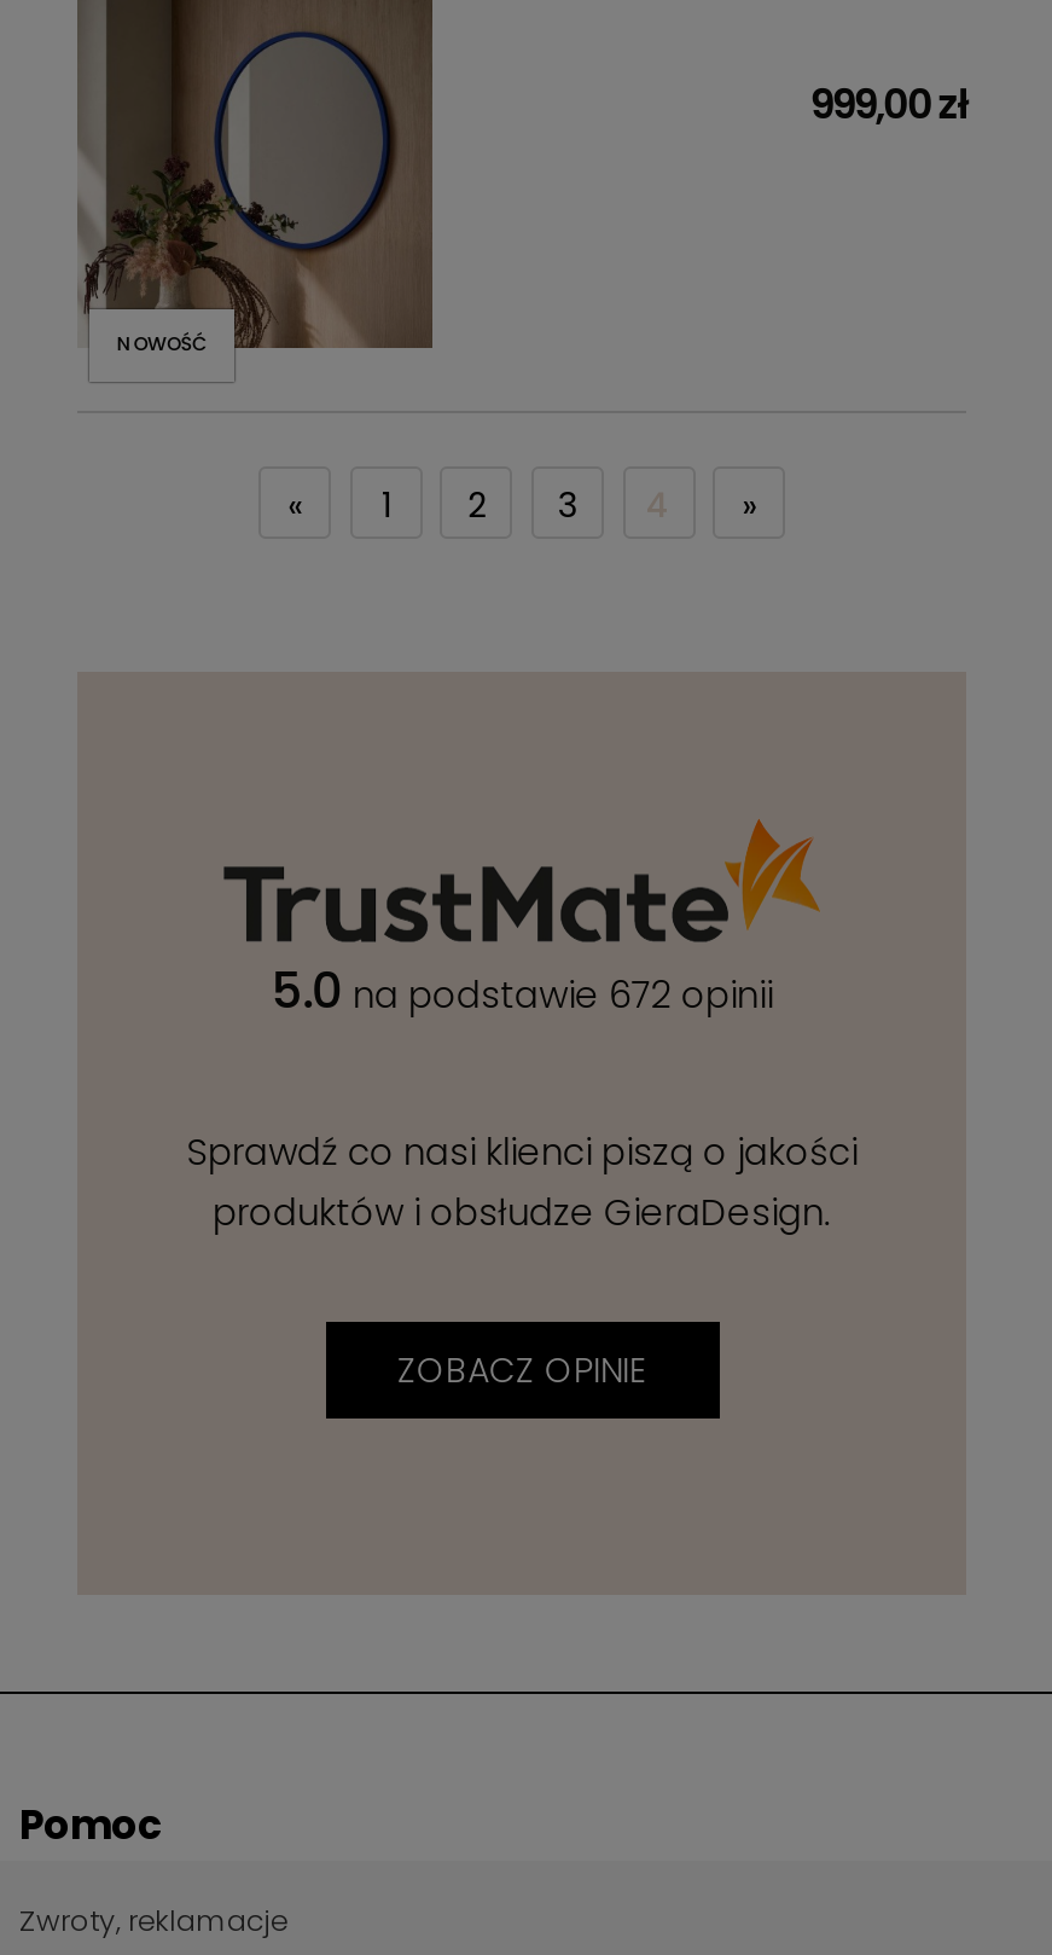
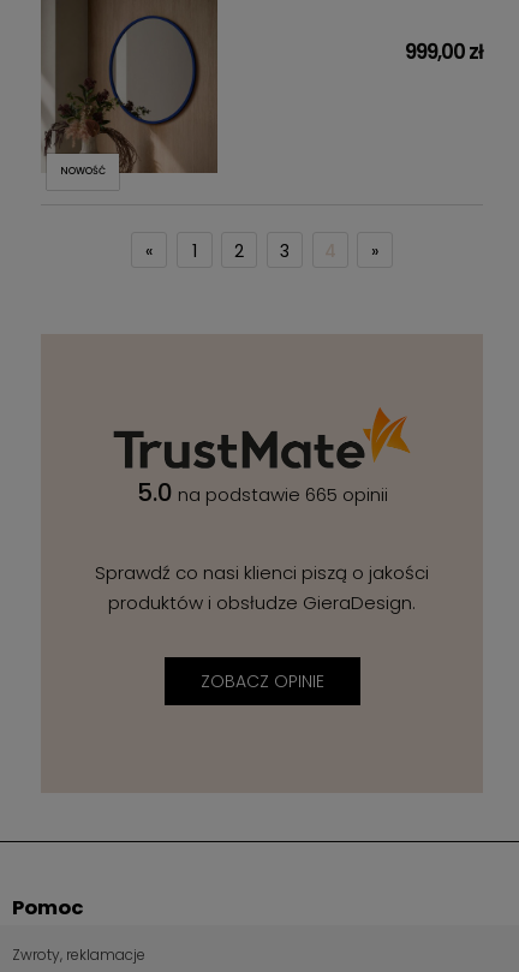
- 5.0 na podstawie 672 opinii
+ 5.0 na podstawie 665 opinii
